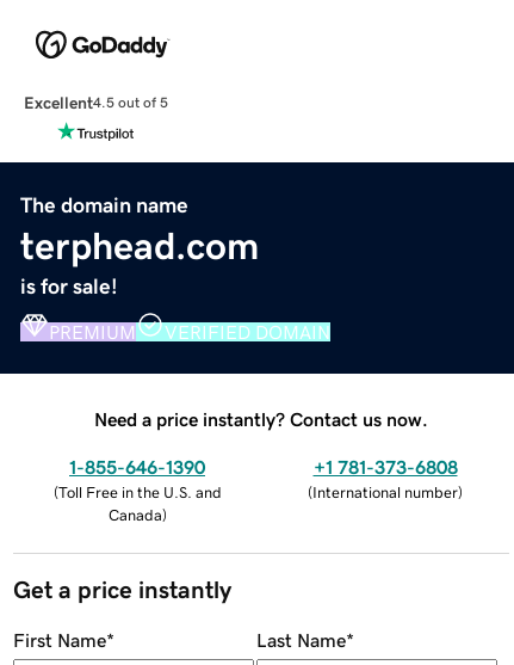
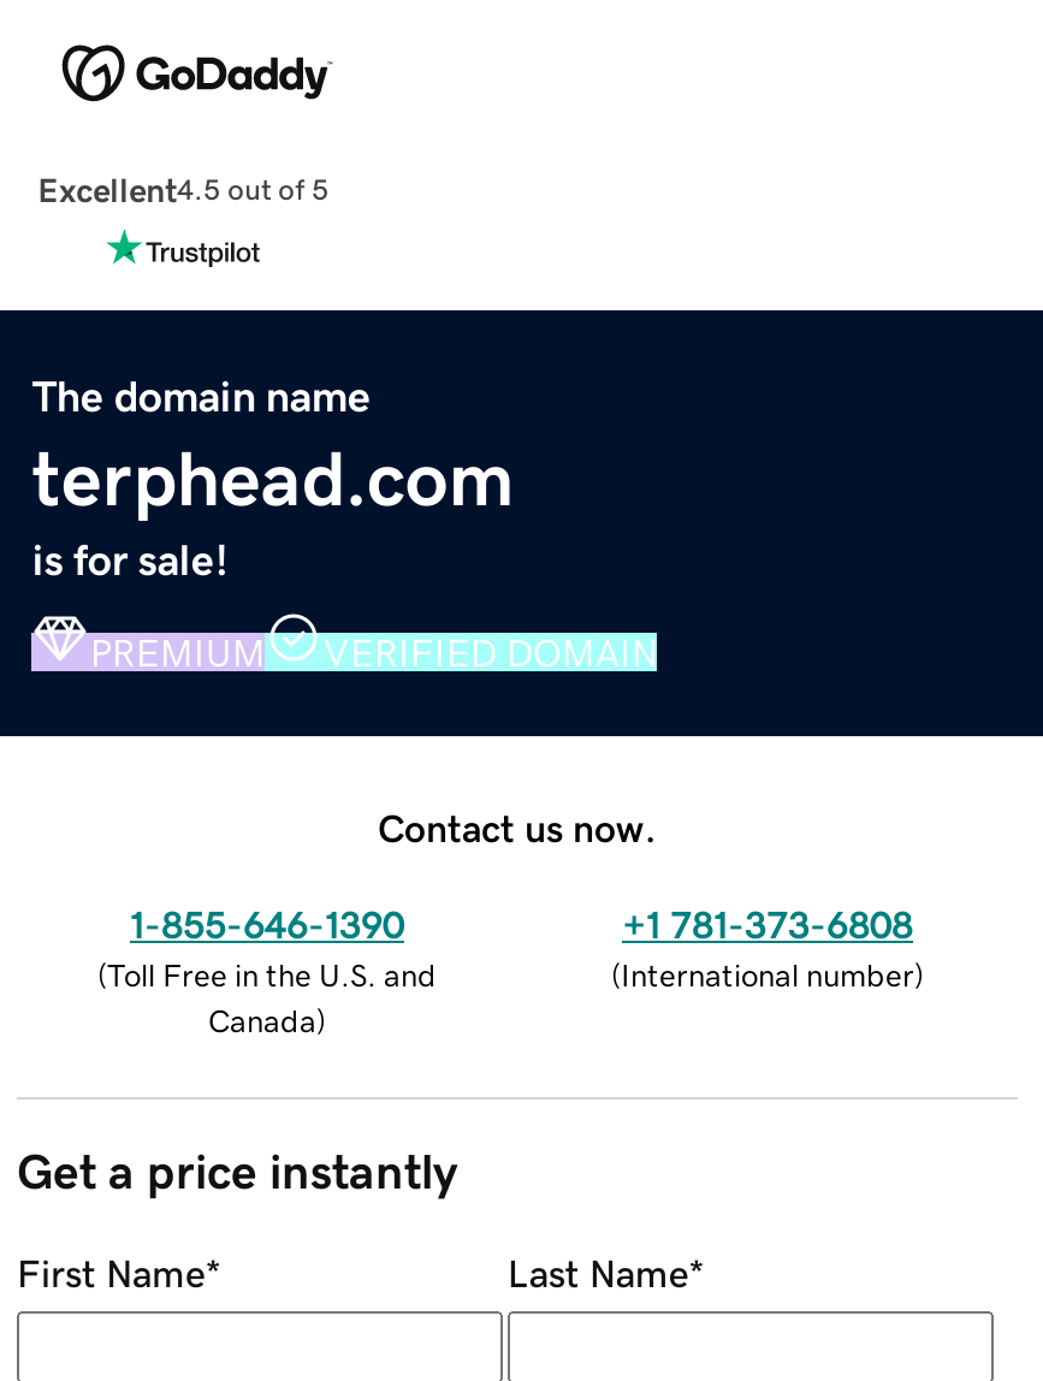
- Need a price instantly? Contact us now.
+ Contact us now.
